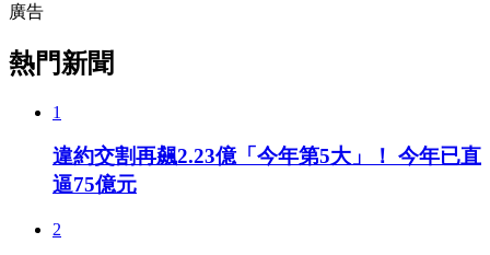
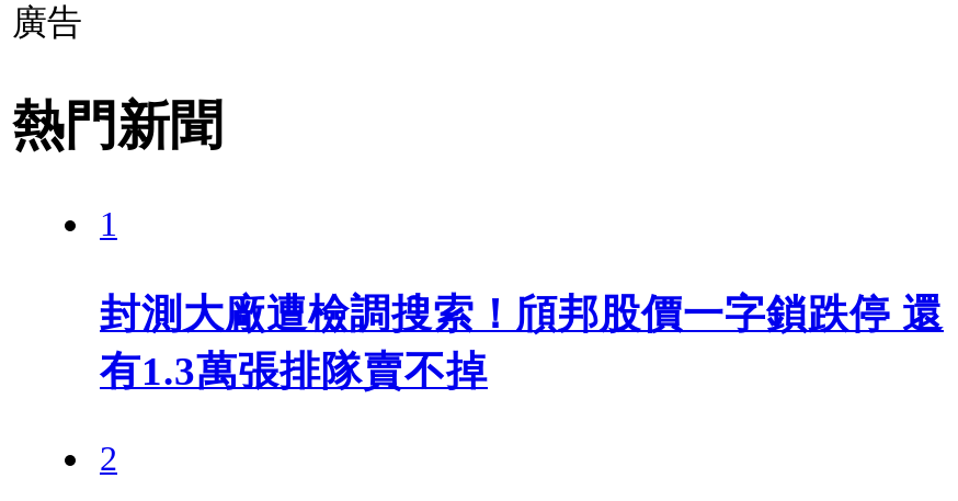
- 違約交割再飆2.23億「今年第5大」！ 今年已直
- 逼75億元
+ 封測大廠遭檢調搜索！頎邦股價一字鎖跌停 還
+ 有1.3萬張排隊賣不掉
